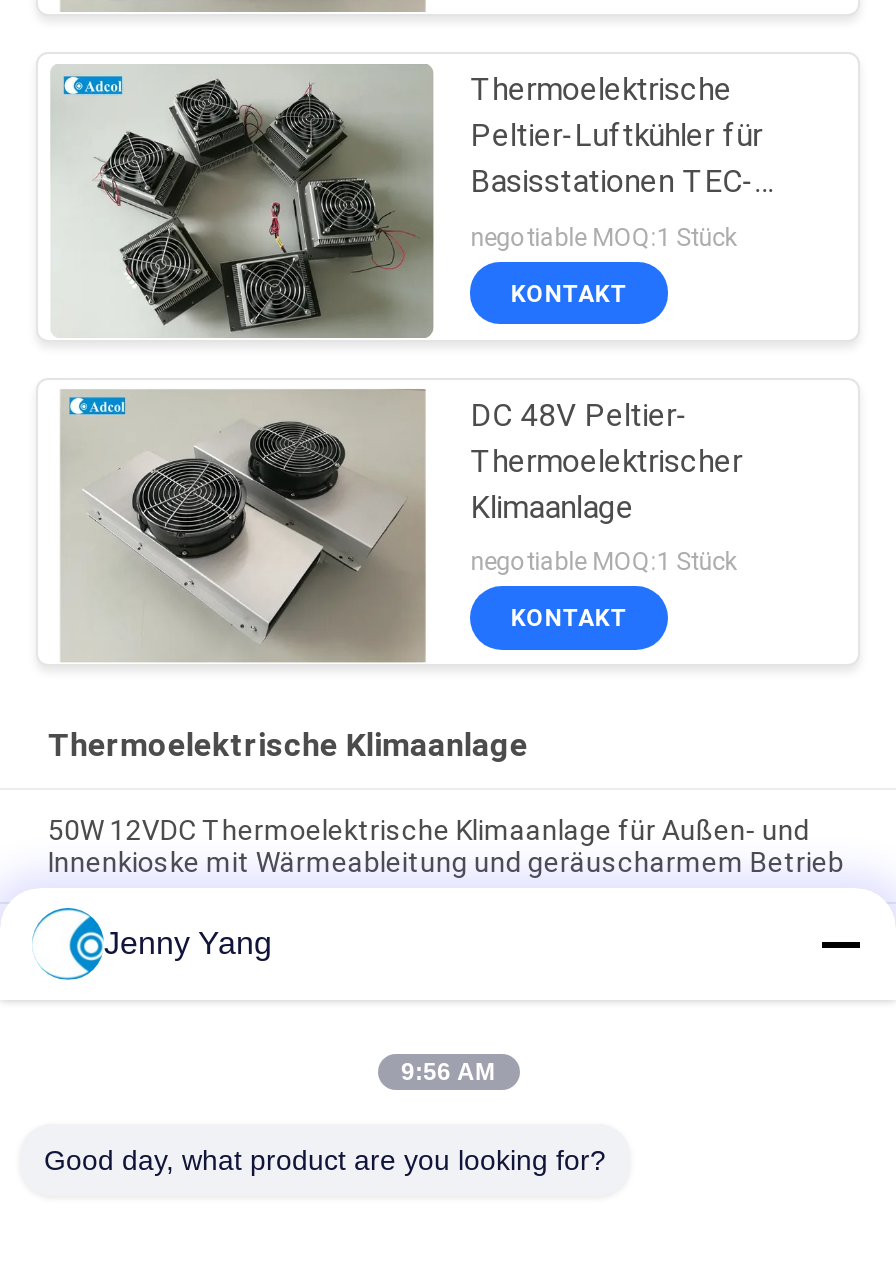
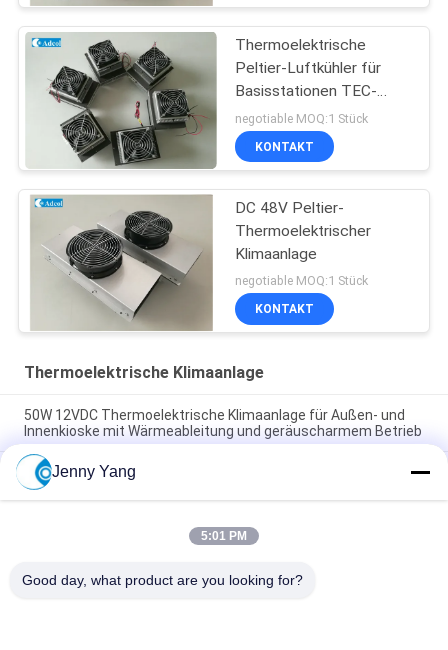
- 9:56 AM
+ 5:01 PM
